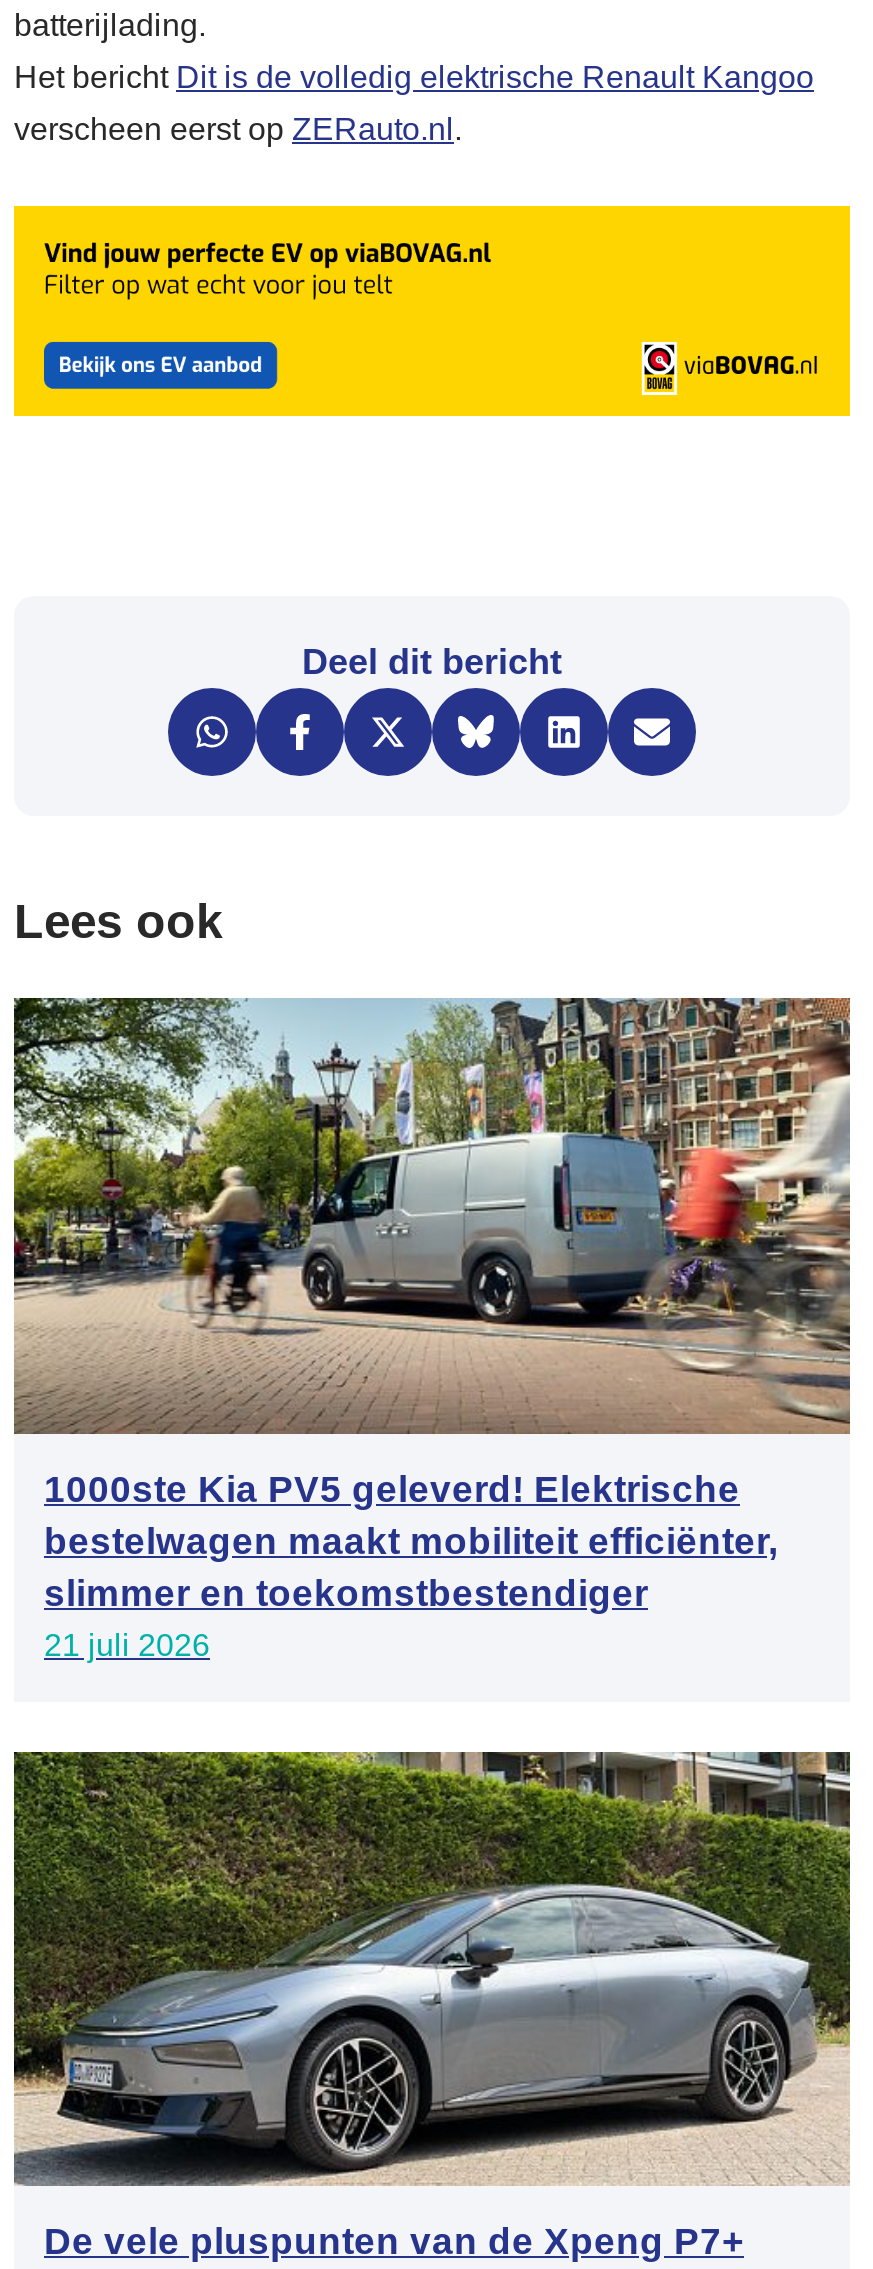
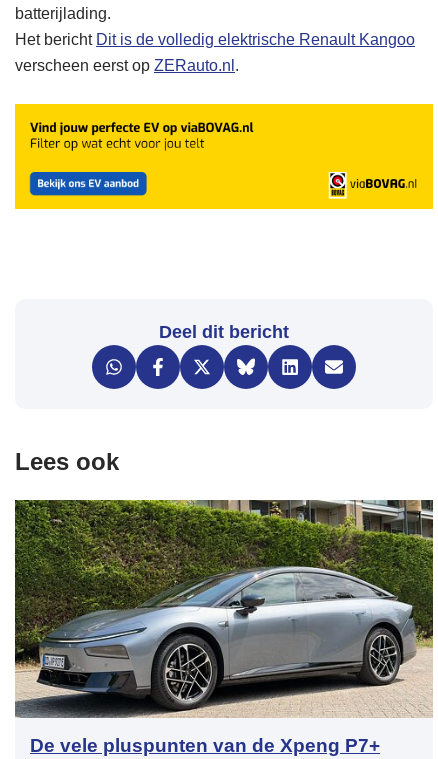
- [image]
- 1000ste Kia PV5 geleverd! Elektrische
- bestelwagen maakt mobiliteit efficiënter,
- slimmer en toekomstbestendiger
- 21 juli 2026
